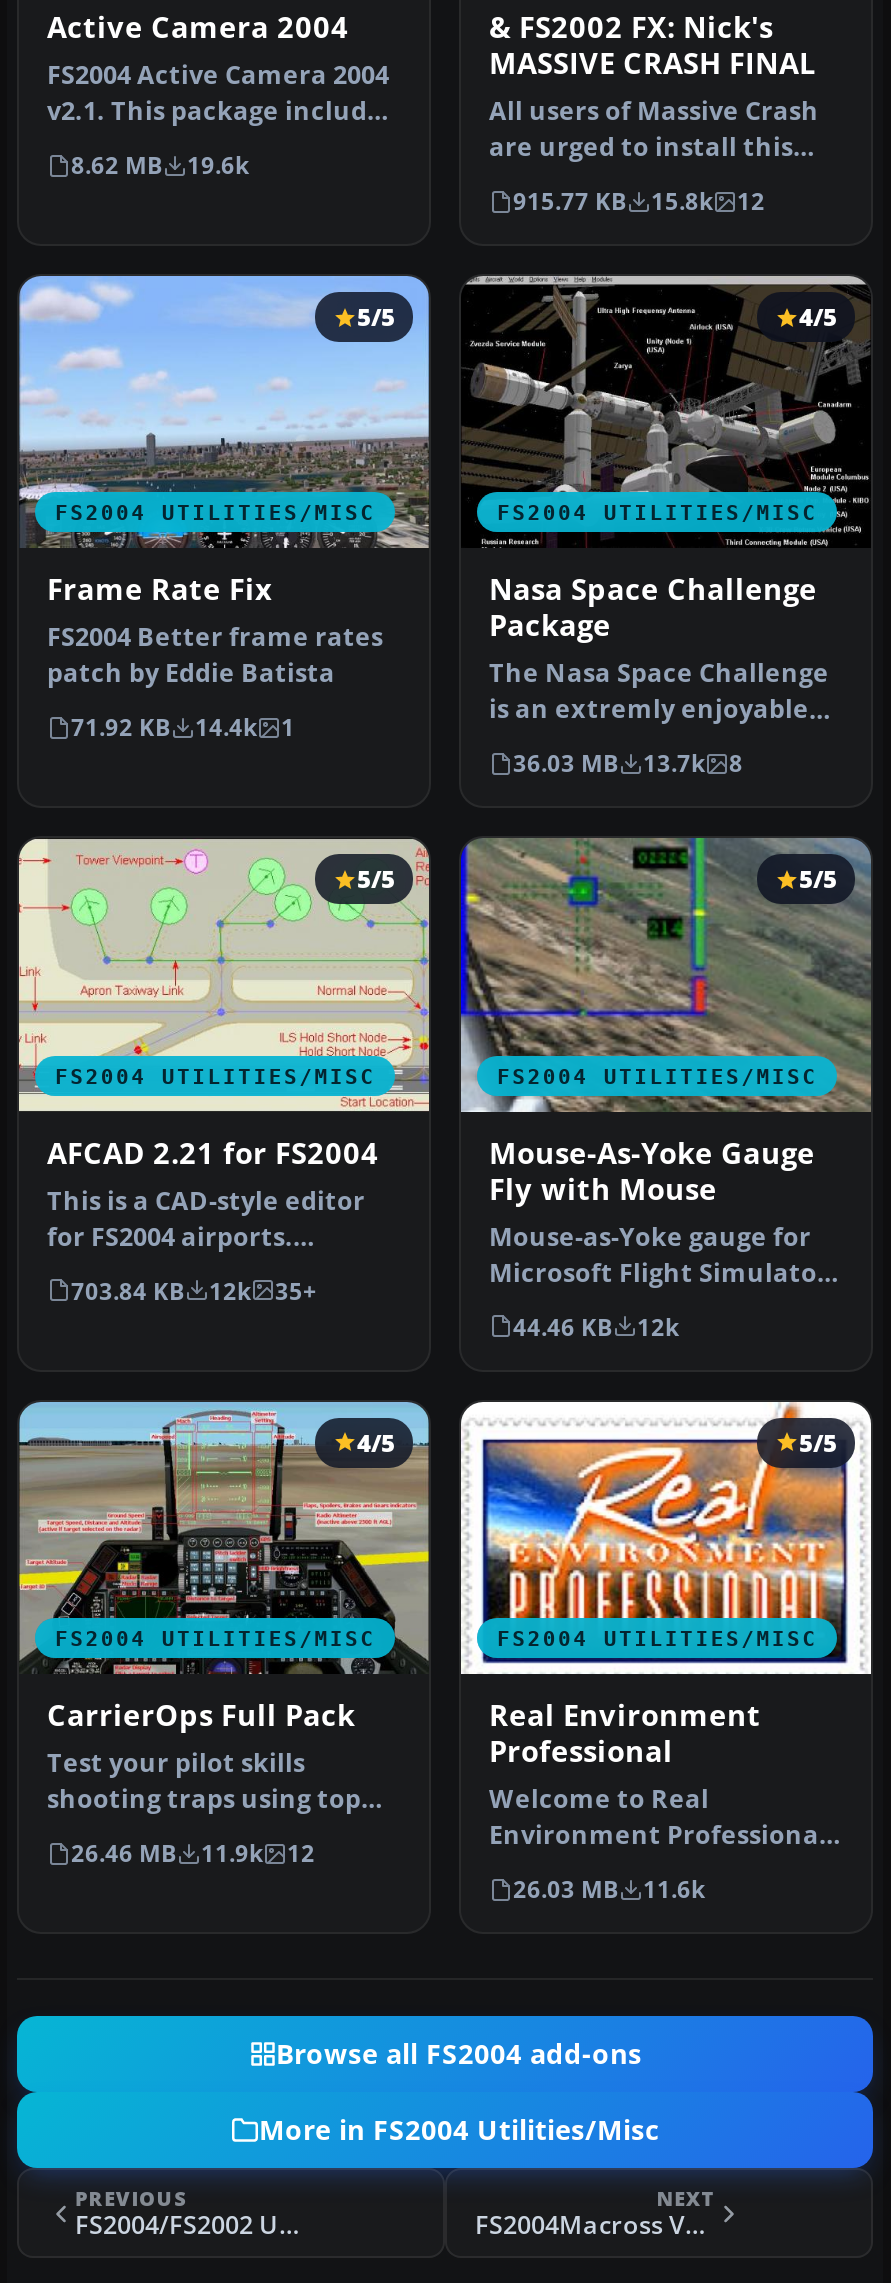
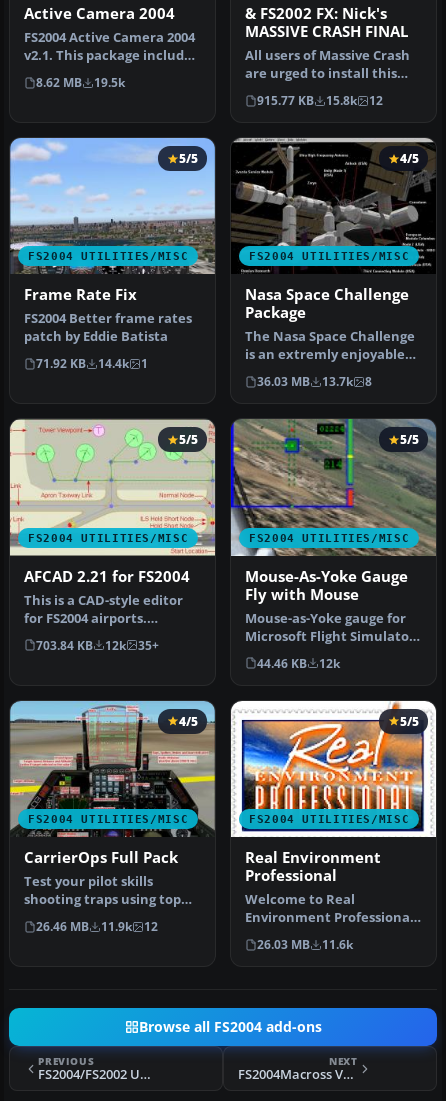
- 8.62 MB 19.6k
+ 8.62 MB 19.5k

- More in FS2004 Utilities/Misc
